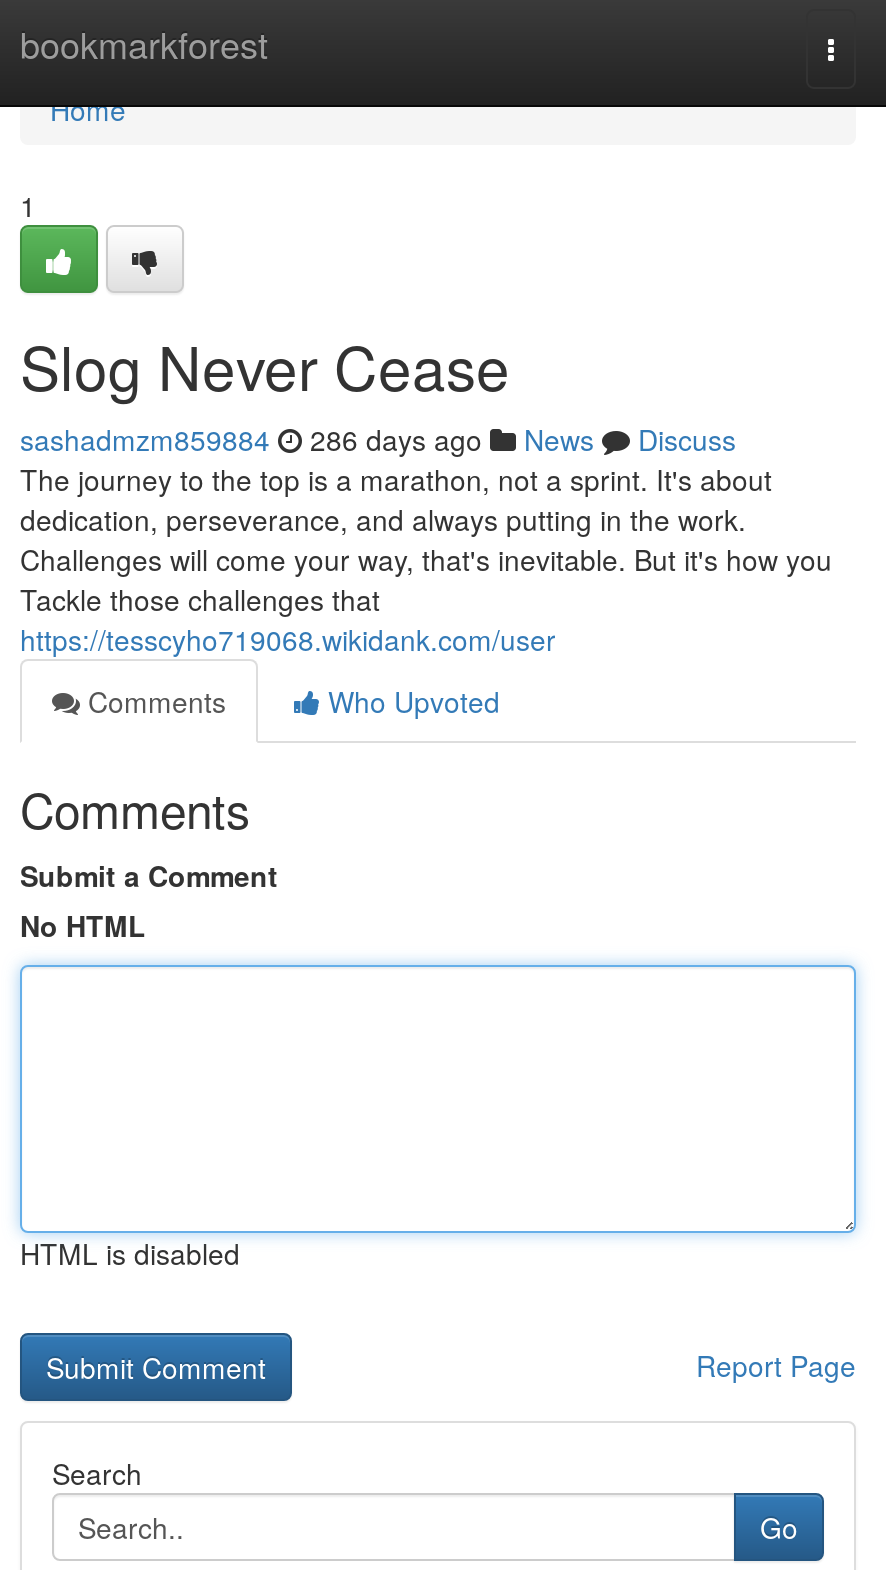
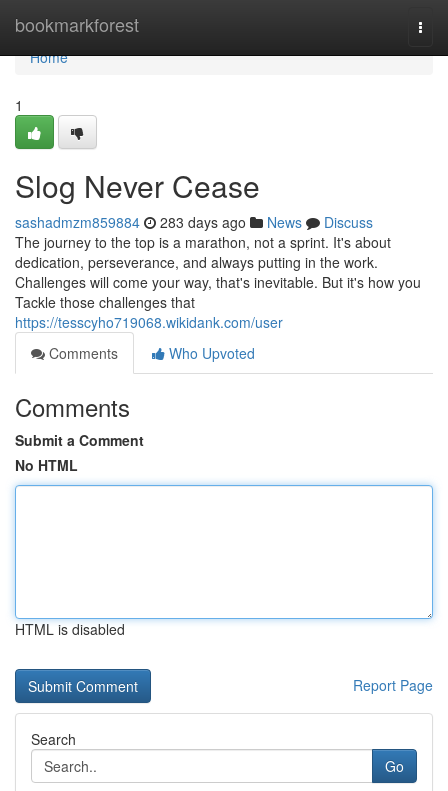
- sashadmzm859884 286 days ago News Discuss
+ sashadmzm859884 283 days ago News Discuss
